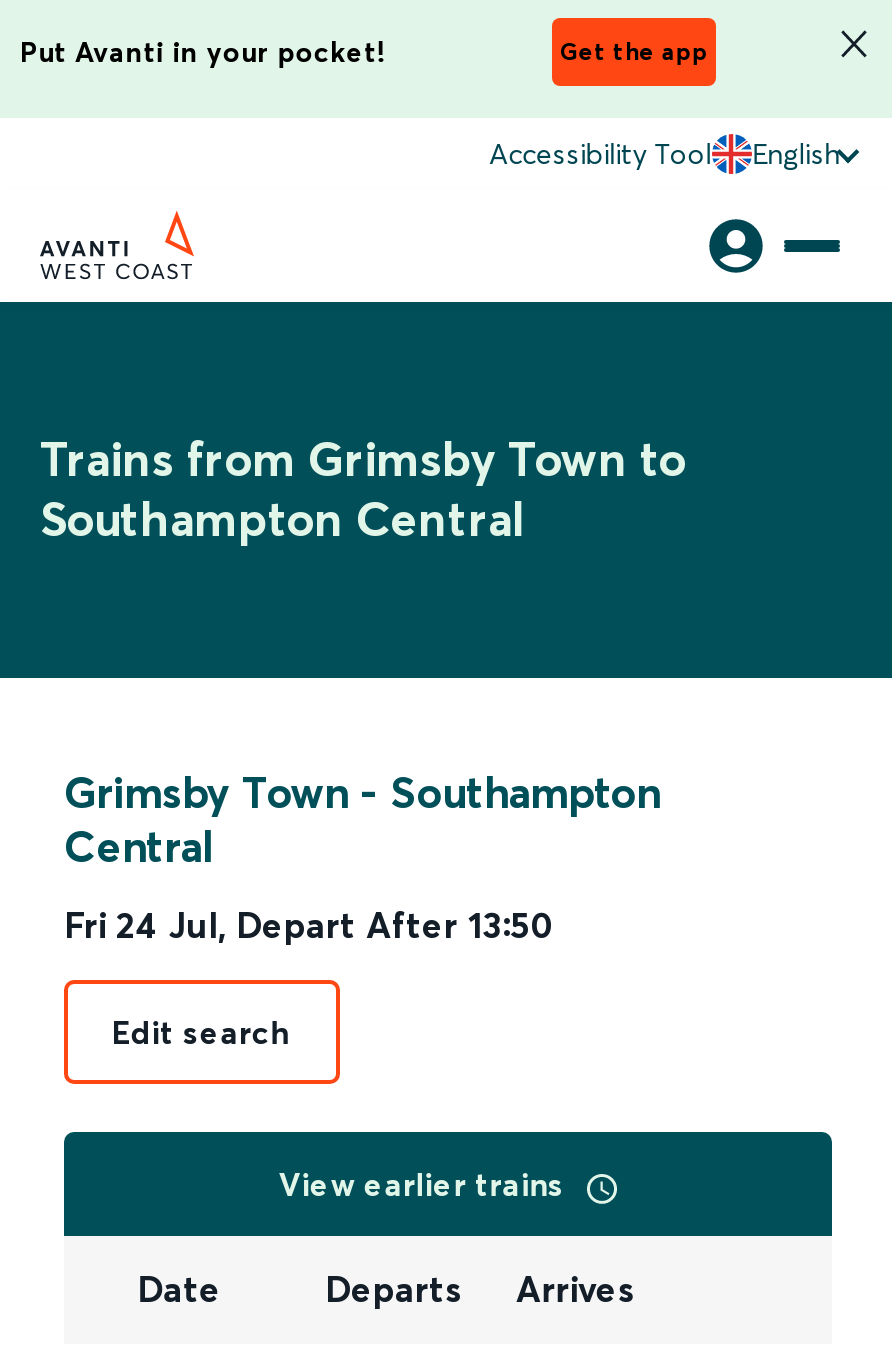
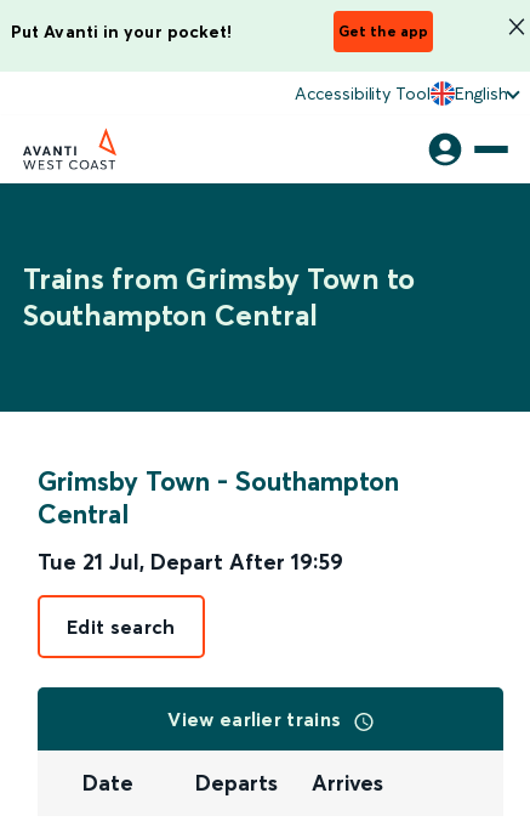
- Fri 24 Jul, Depart After 13:50
+ Tue 21 Jul, Depart After 19:59
